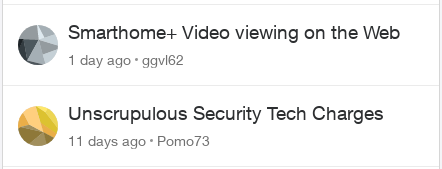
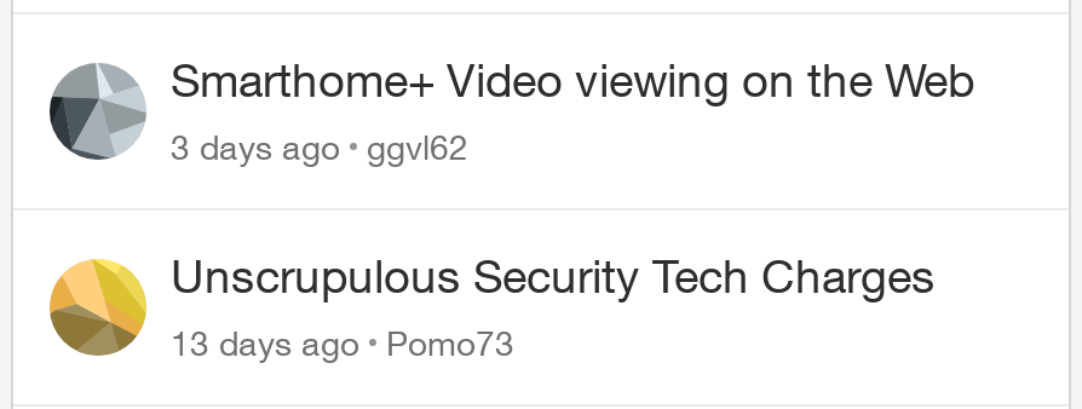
- 1 day ago ggvl62
+ 3 days ago ggvl62

- 11 days ago Pomo73
+ 13 days ago Pomo73
